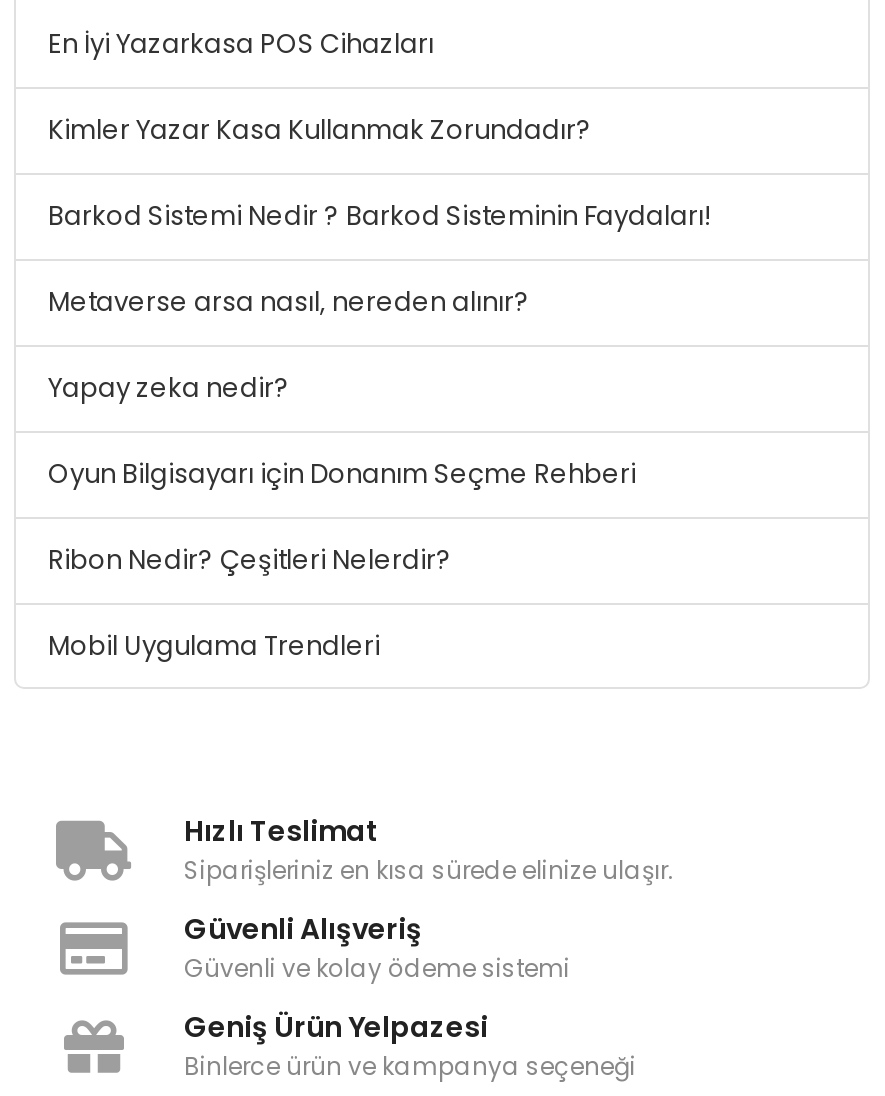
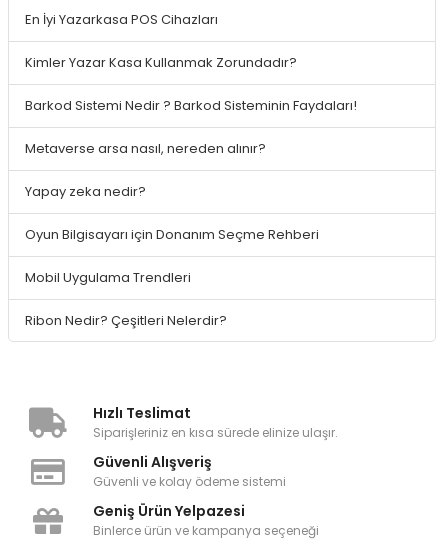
moved down: Ribon Nedir? Çeşitleri Nelerdir?

moved up: Mobil Uygulama Trendleri
